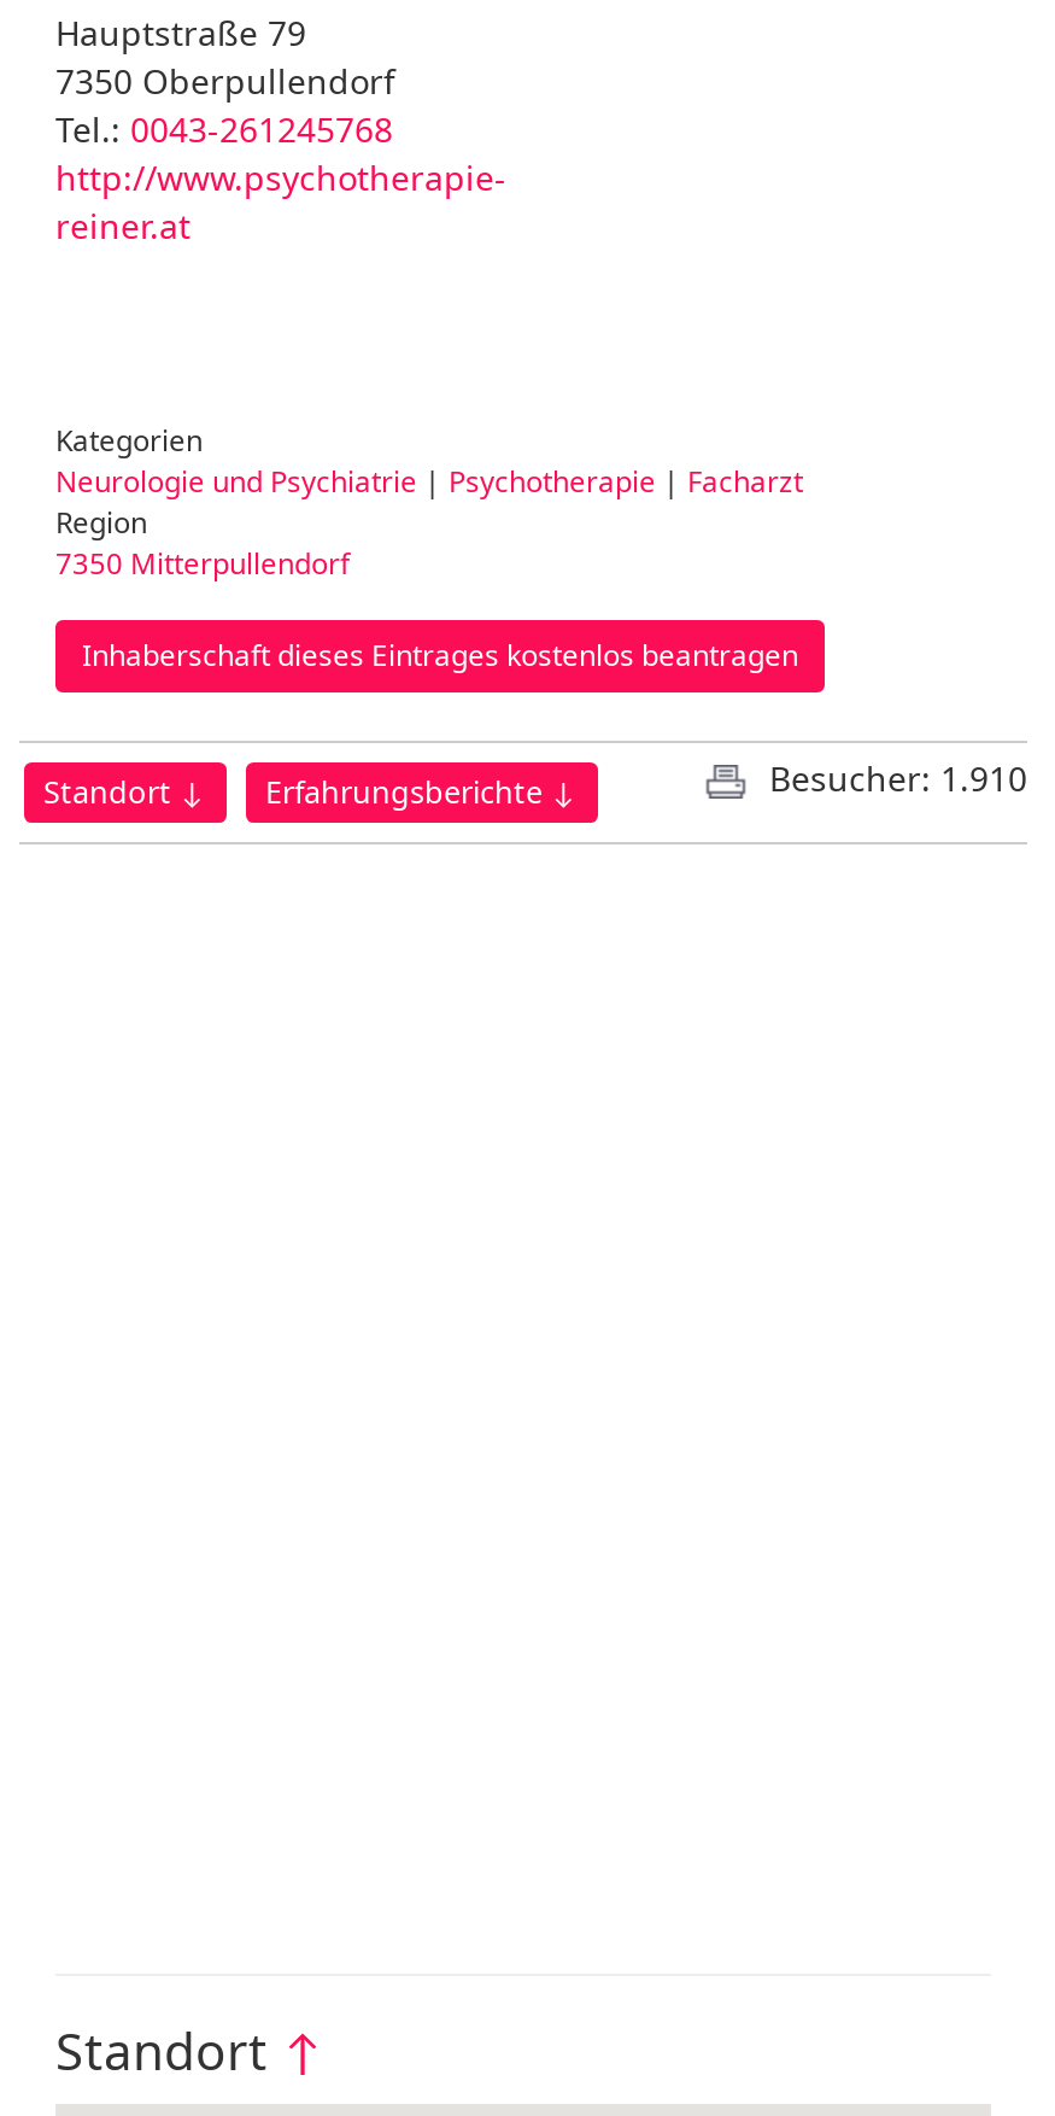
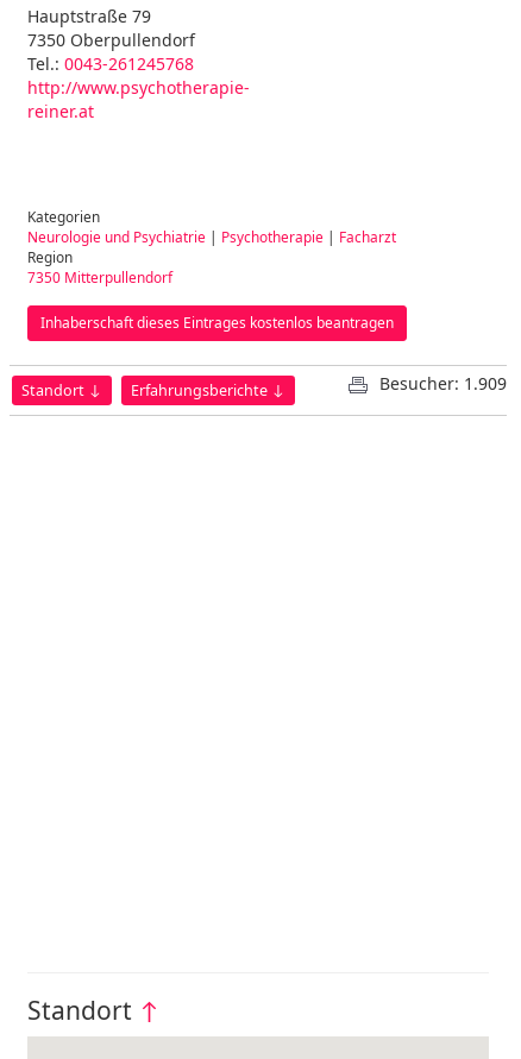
- Besucher: 1.910
+ Besucher: 1.909
